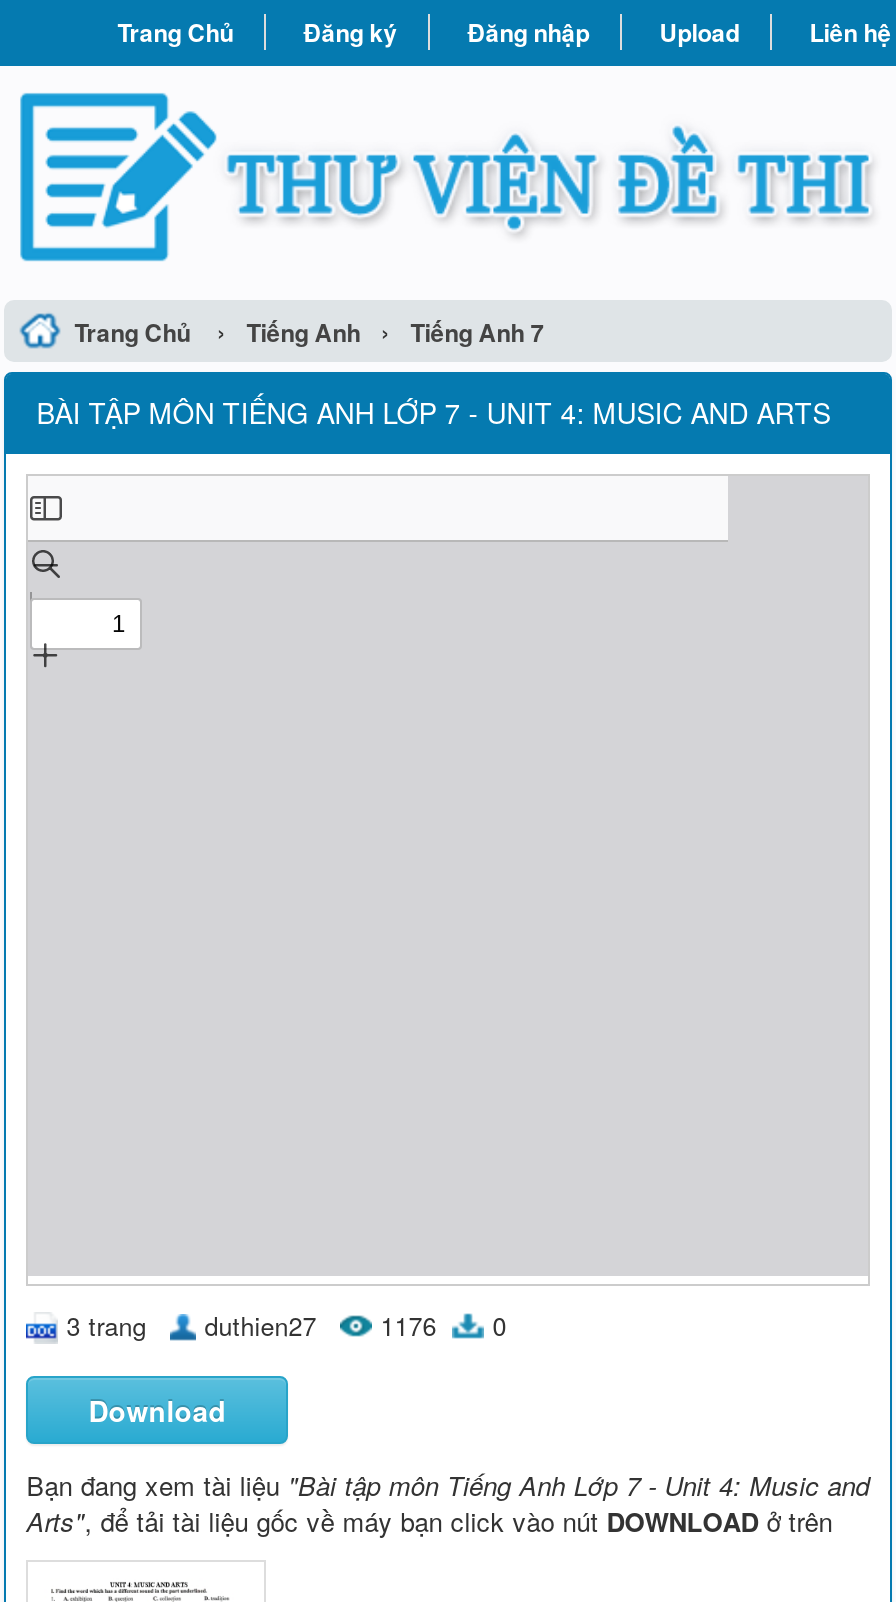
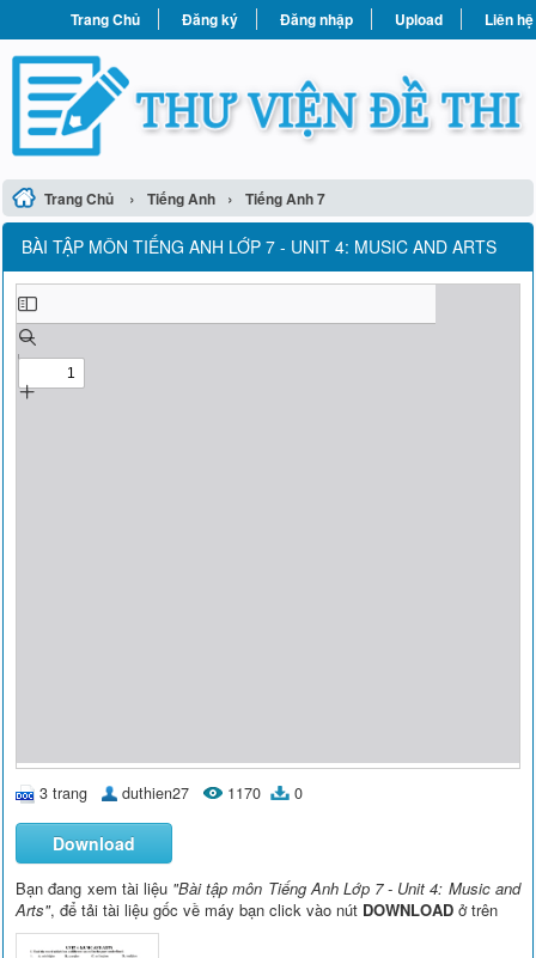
- 3 trang duthien27 1176 0
+ 3 trang duthien27 1170 0
